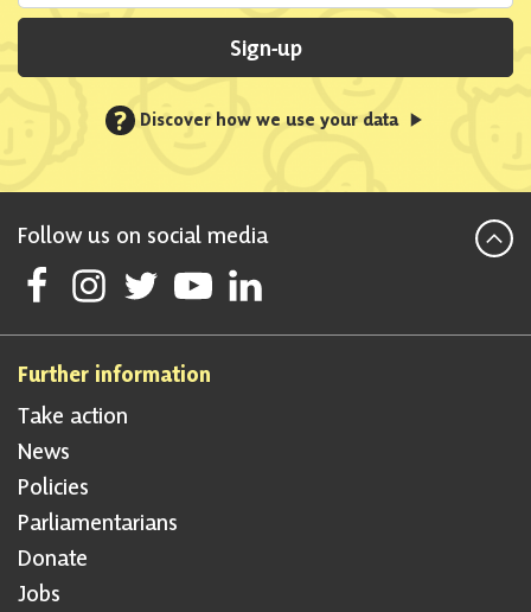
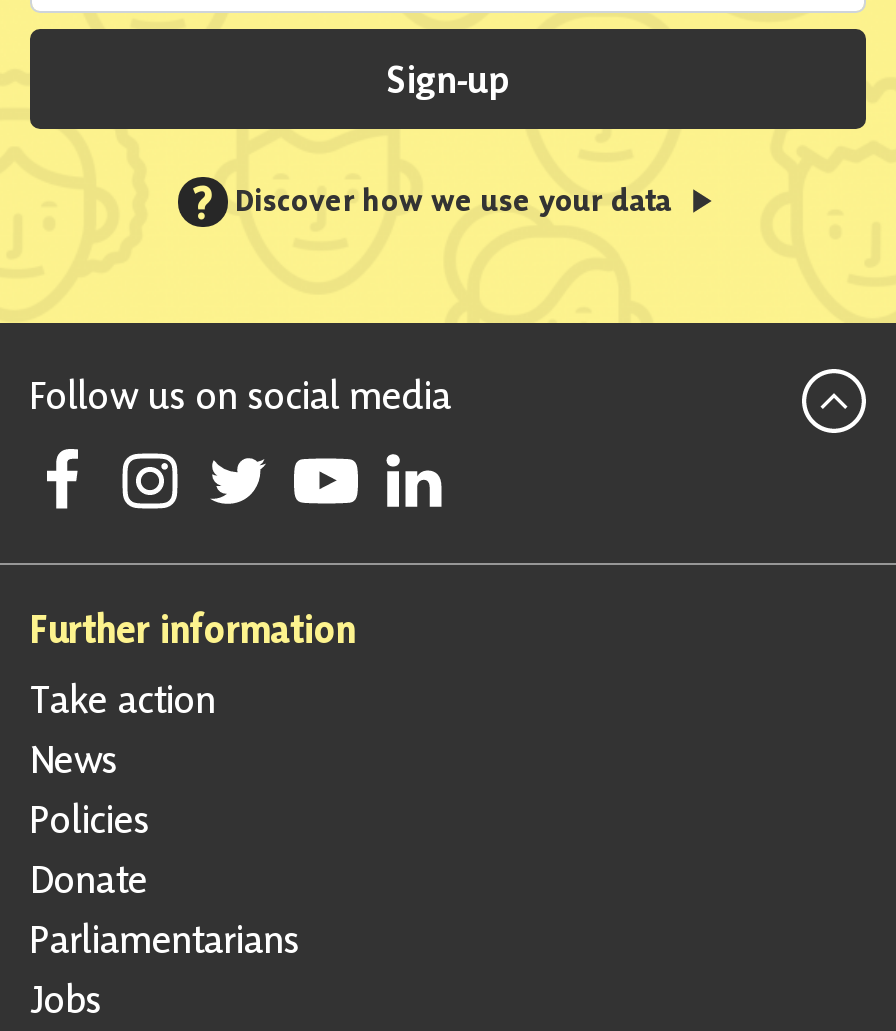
moved down: Parliamentarians

moved up: Donate
